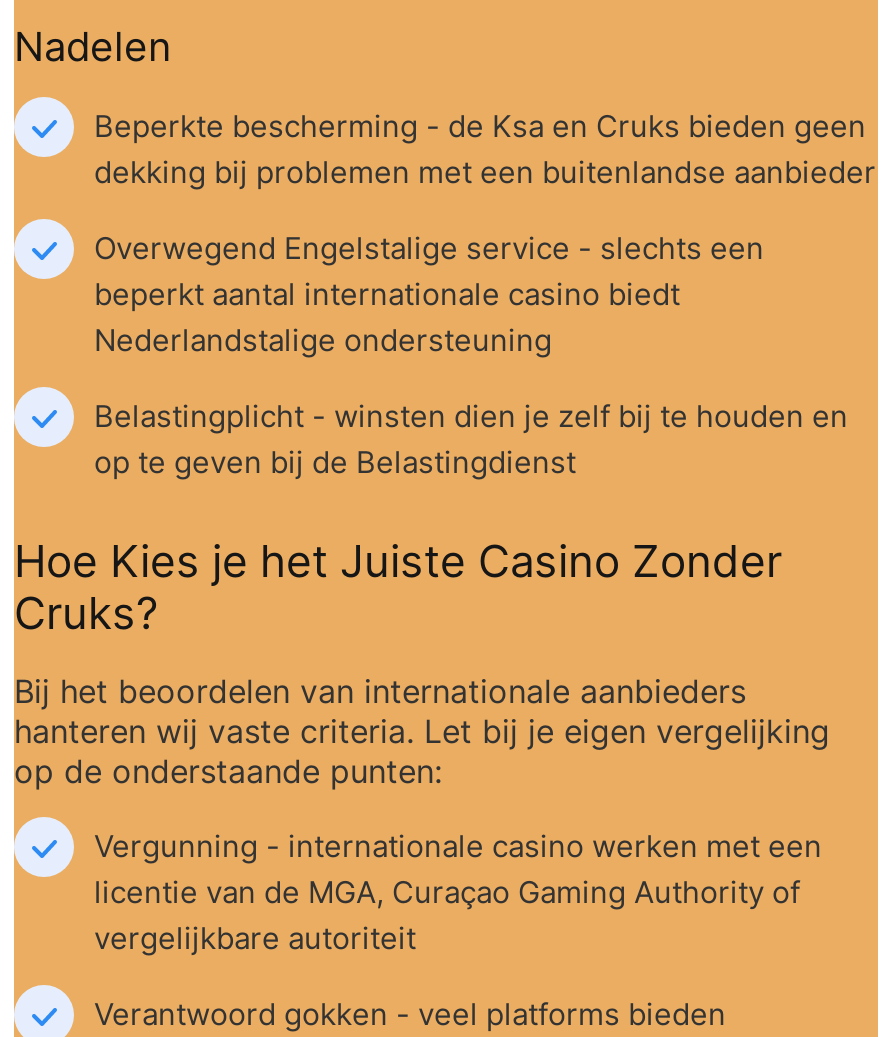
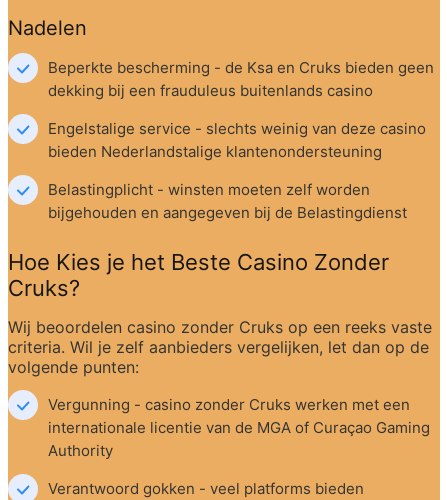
- dekking bij problemen met een buitenlandse aanbieder
+ dekking bij een frauduleus buitenlands casino

- Overwegend Engelstalige service - slechts een
- beperkt aantal internationale casino biedt
- Nederlandstalige ondersteuning
+ Engelstalige service - slechts weinig van deze casino
+ bieden Nederlandstalige klantenondersteuning

- Belastingplicht - winsten dien je zelf bij te houden en
- op te geven bij de Belastingdienst
+ Belastingplicht - winsten moeten zelf worden
+ bijgehouden en aangegeven bij de Belastingdienst

- Hoe Kies je het Juiste Casino Zonder
+ Hoe Kies je het Beste Casino Zonder

- Bij het beoordelen van internationale aanbieders
- hanteren wij vaste criteria. Let bij je eigen vergelijking
- op de onderstaande punten:
+ Wij beoordelen casino zonder Cruks op een reeks vaste
+ criteria. Wil je zelf aanbieders vergelijken, let dan op de
+ volgende punten:

- Vergunning - internationale casino werken met een
- licentie van de MGA, Curaçao Gaming Authority of
- vergelijkbare autoriteit
+ Vergunning - casino zonder Cruks werken met een
+ internationale licentie van de MGA of Curaçao Gaming
+ Authority
